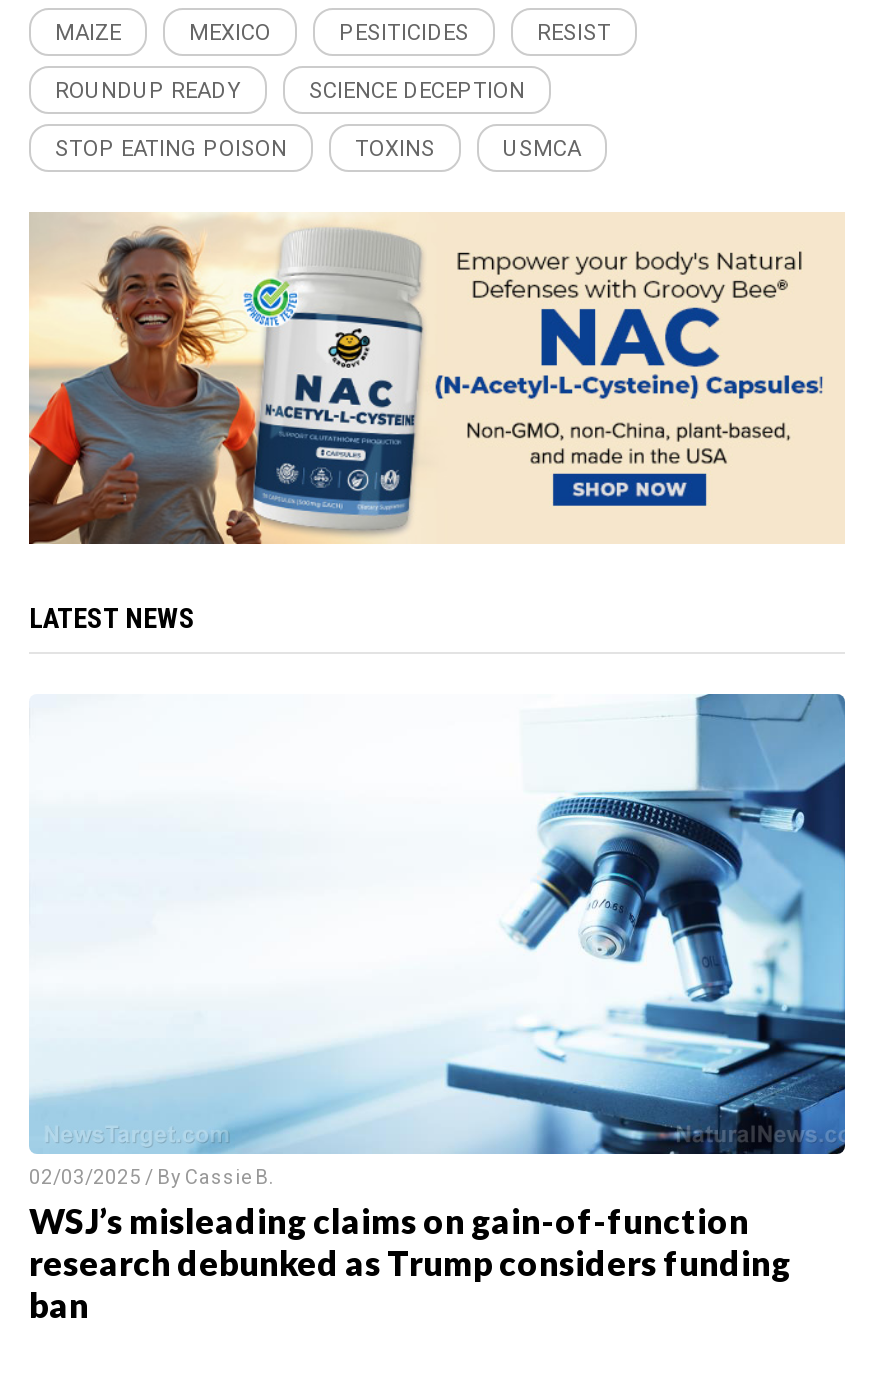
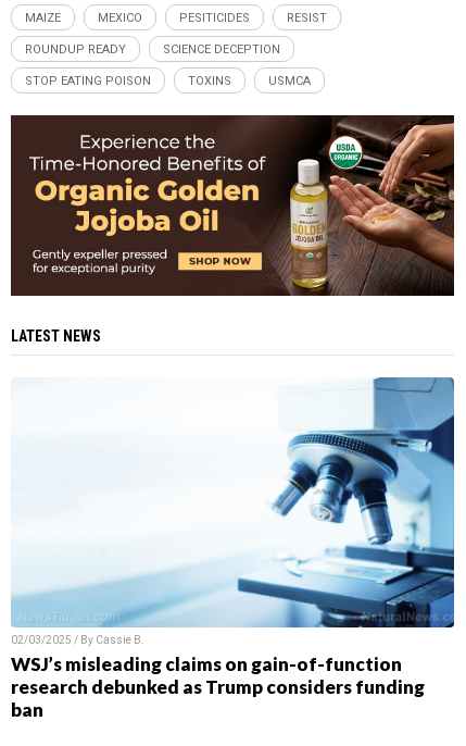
- [image]
+ [image]
